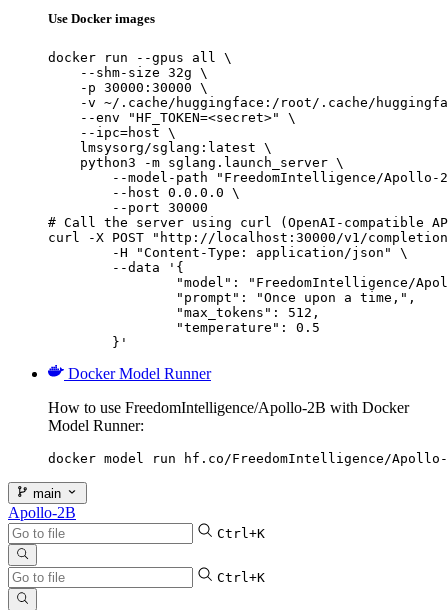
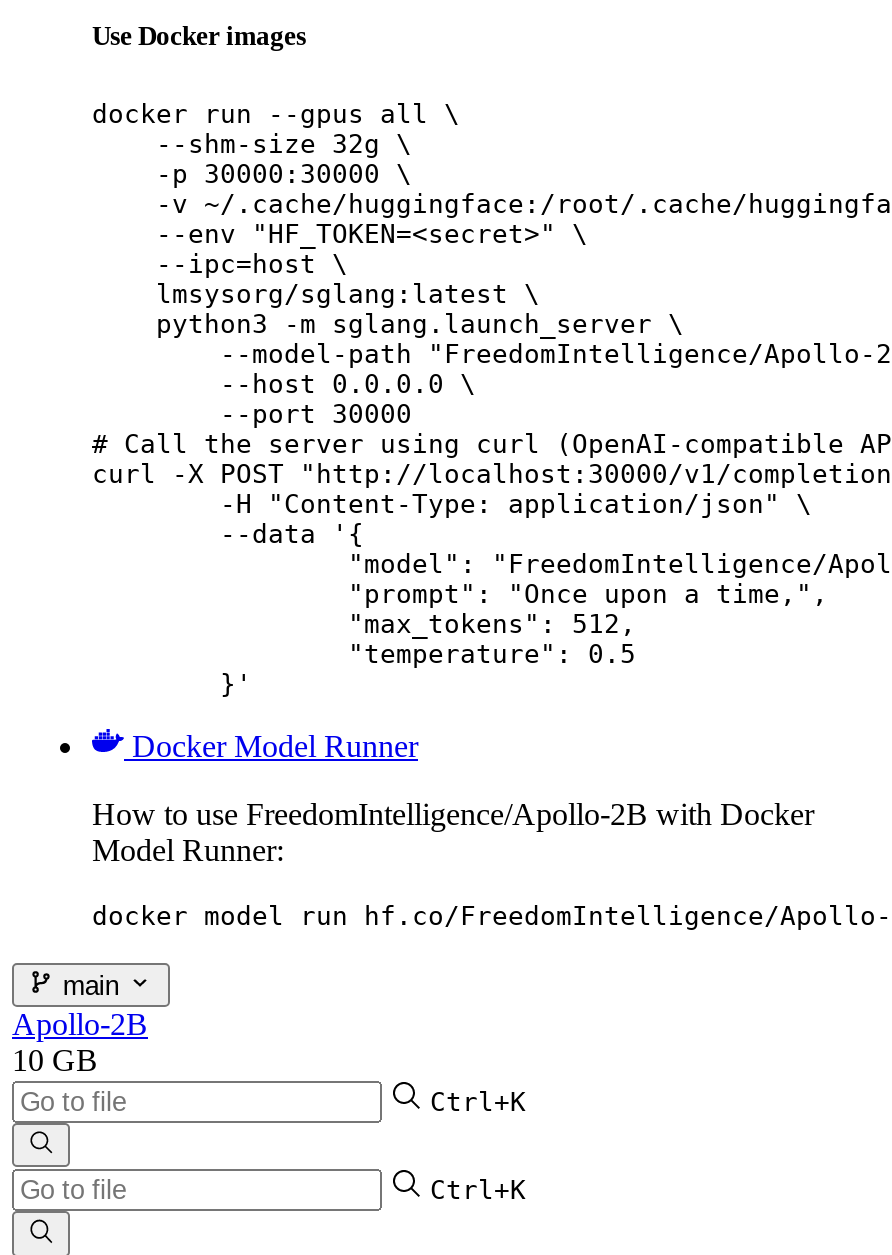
+ 10 GB
